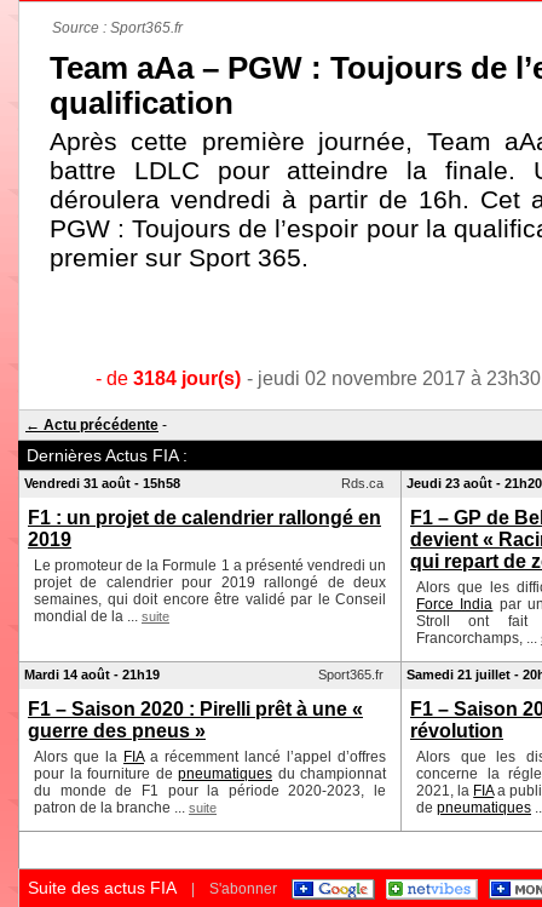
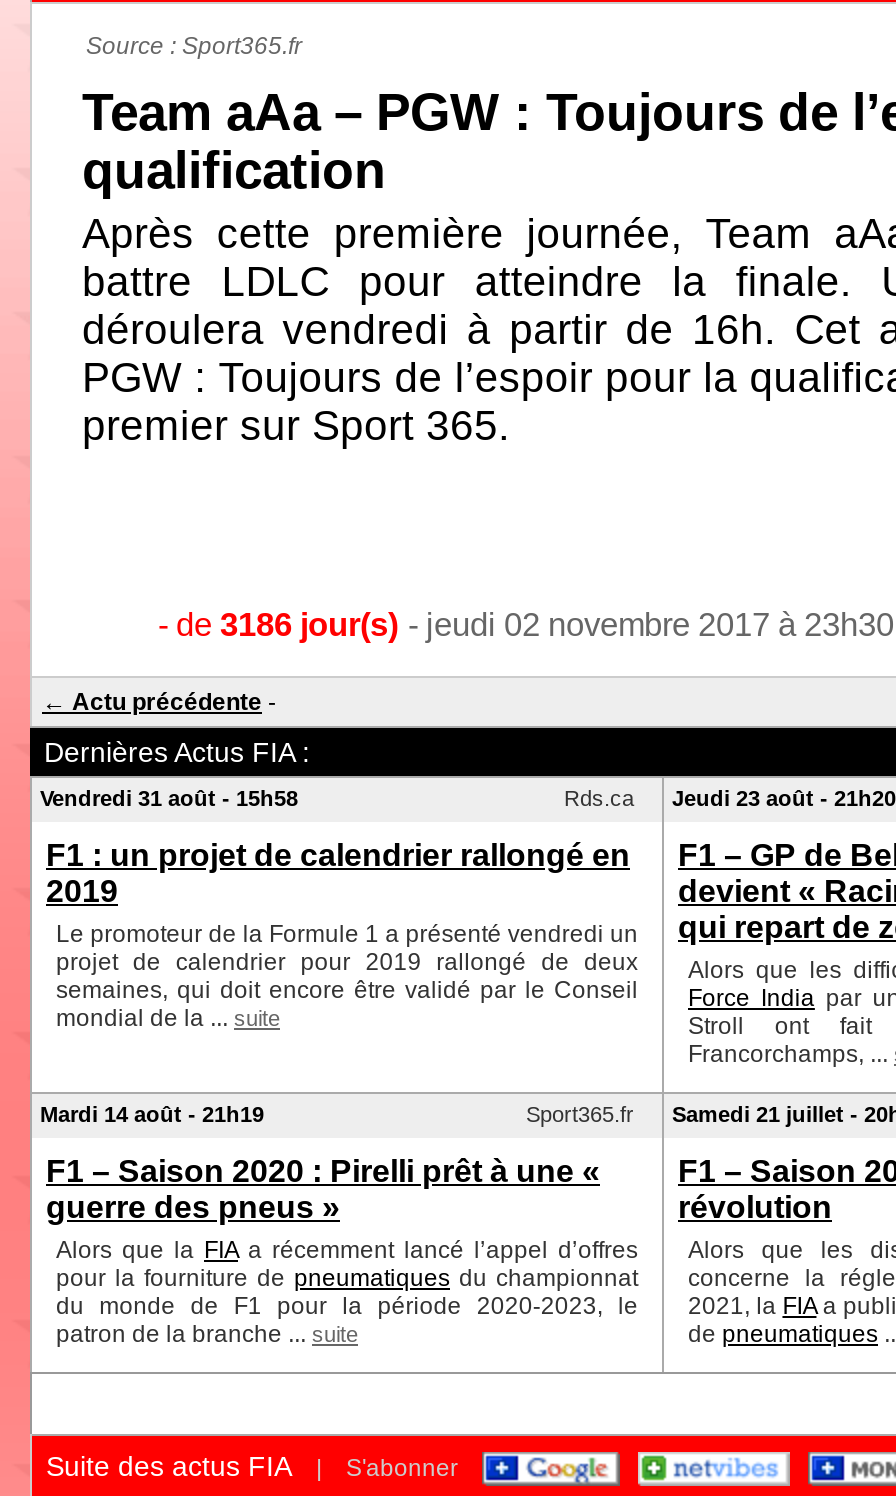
- - de 3184 jour(s) - jeudi 02 novembre 2017 à 23h30
+ - de 3186 jour(s) - jeudi 02 novembre 2017 à 23h30
